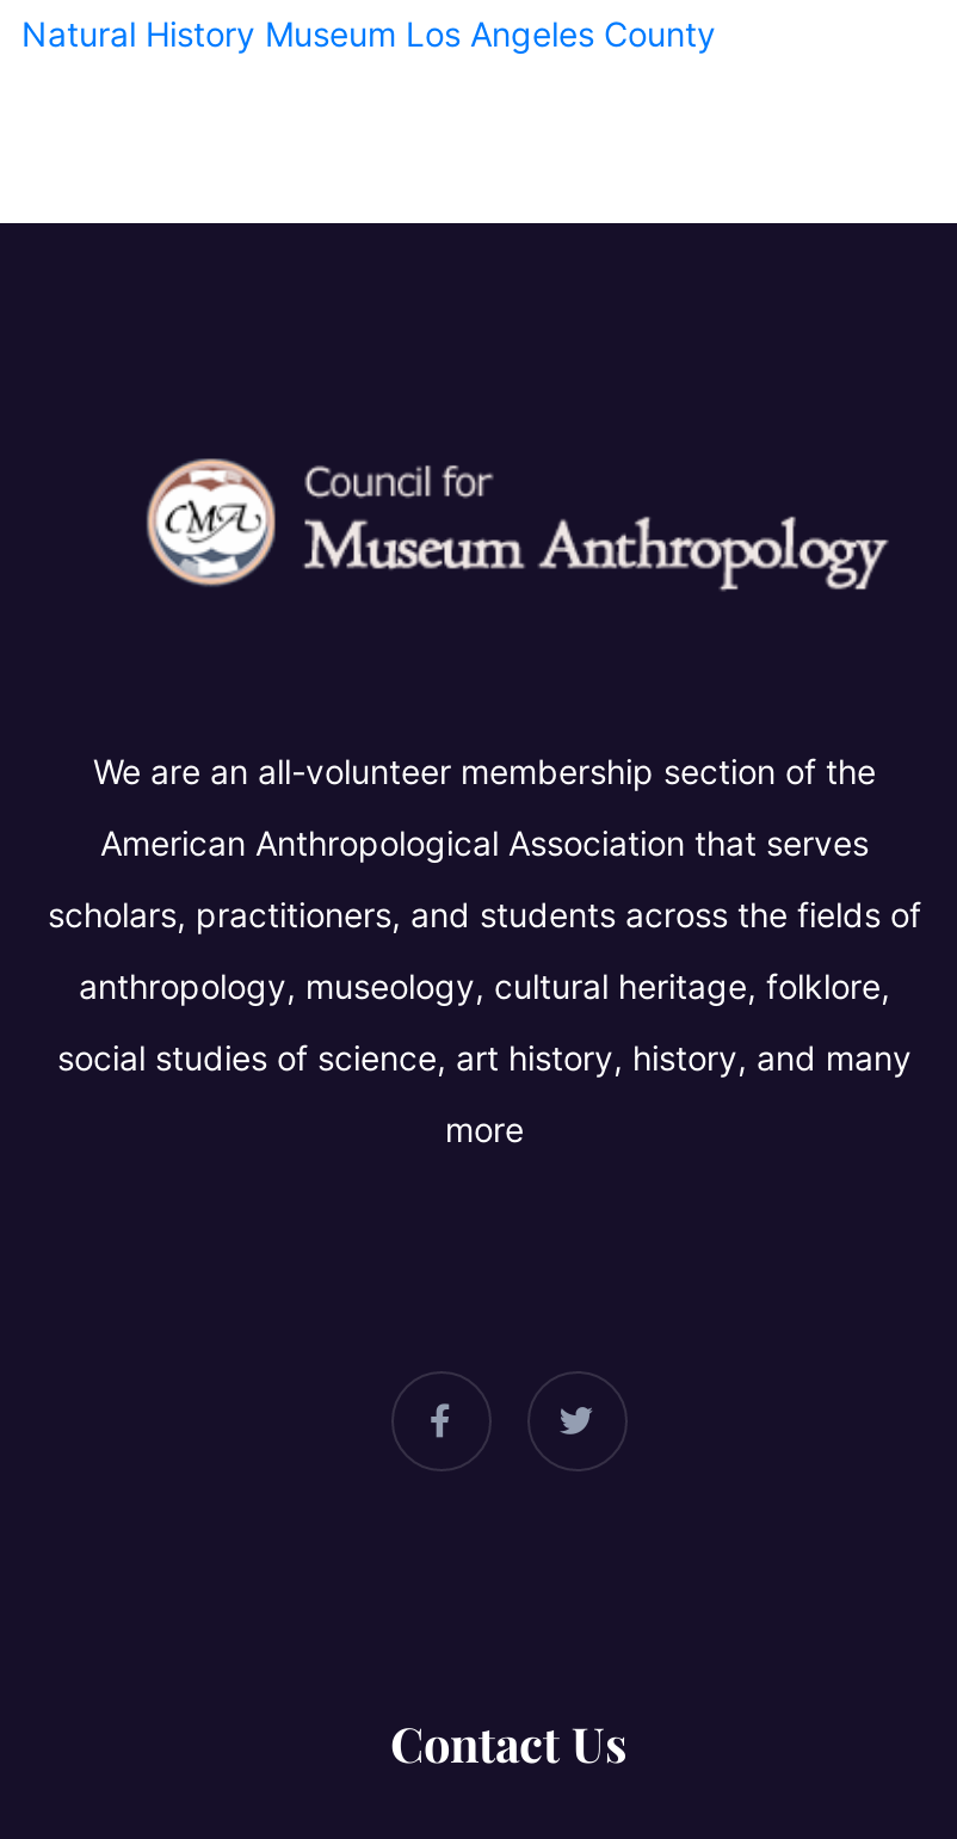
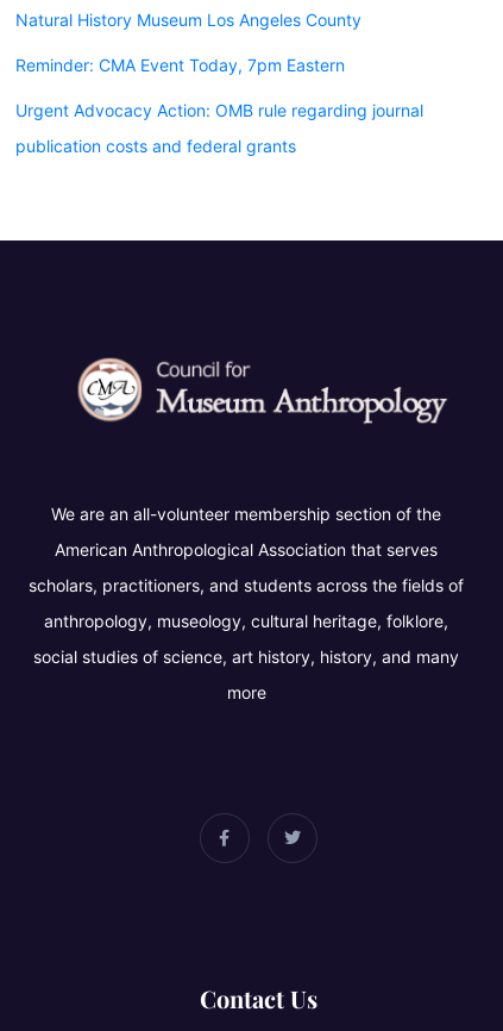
+ Reminder: CMA Event Today, 7pm Eastern
+ Urgent Advocacy Action: OMB rule regarding journal
+ publication costs and federal grants
